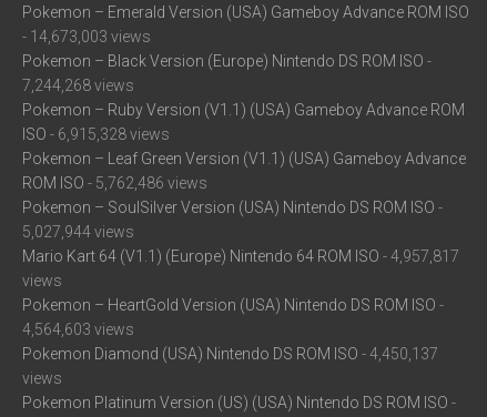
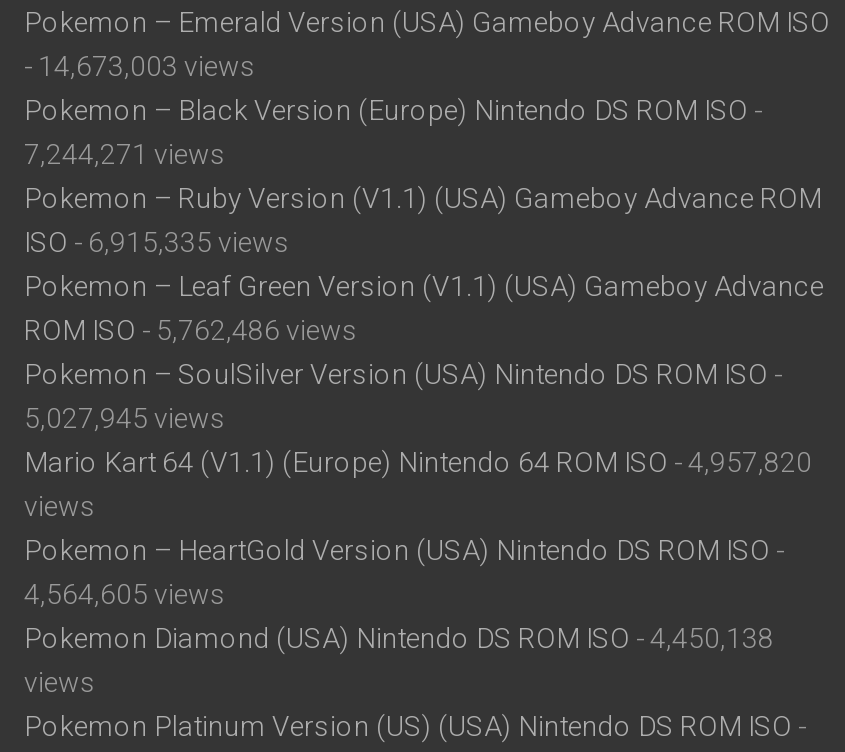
- 7,244,268 views
+ 7,244,271 views

- ISO - 6,915,328 views
+ ISO - 6,915,335 views

- 5,027,944 views
+ 5,027,945 views

- Mario Kart 64 (V1.1) (Europe) Nintendo 64 ROM ISO - 4,957,817
+ Mario Kart 64 (V1.1) (Europe) Nintendo 64 ROM ISO - 4,957,820

- 4,564,603 views
+ 4,564,605 views

- Pokemon Diamond (USA) Nintendo DS ROM ISO - 4,450,137
+ Pokemon Diamond (USA) Nintendo DS ROM ISO - 4,450,138
